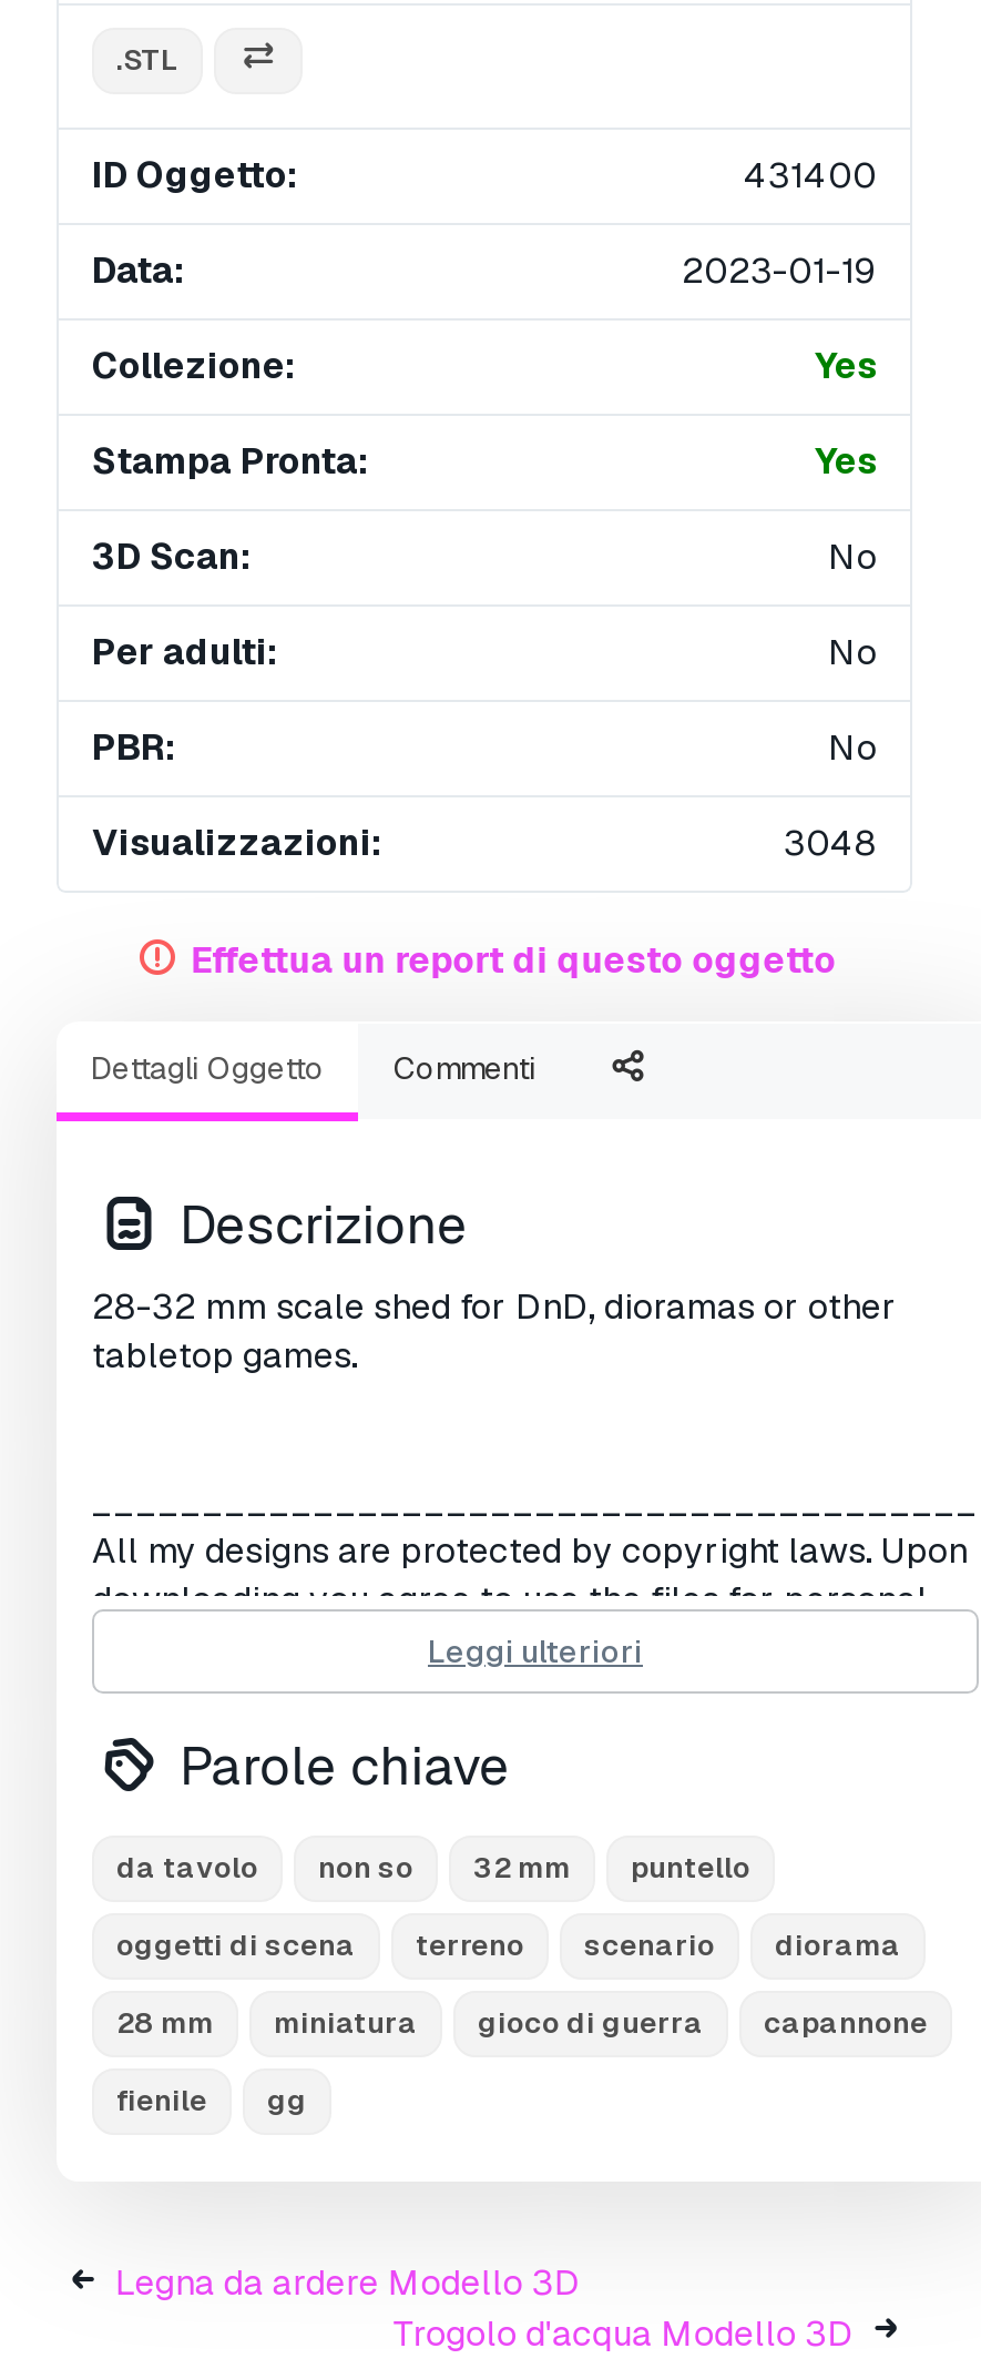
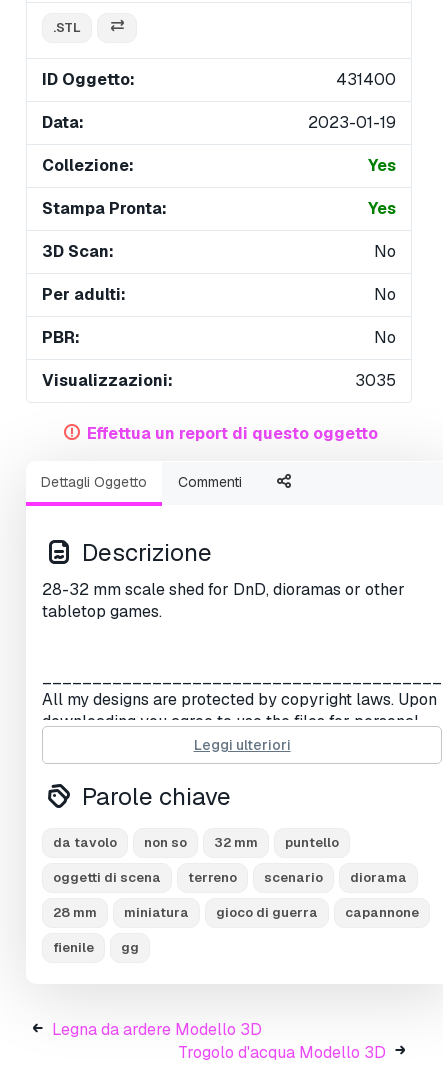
- 3048
+ 3035
